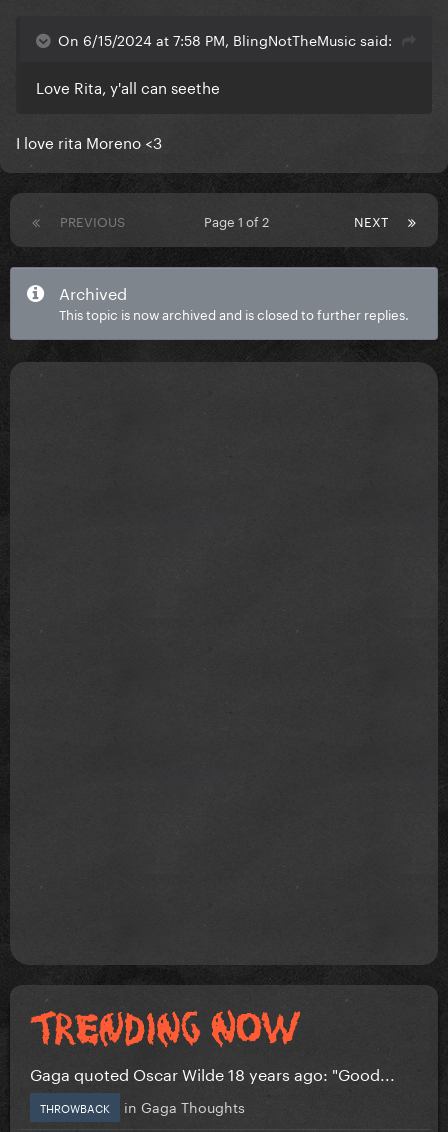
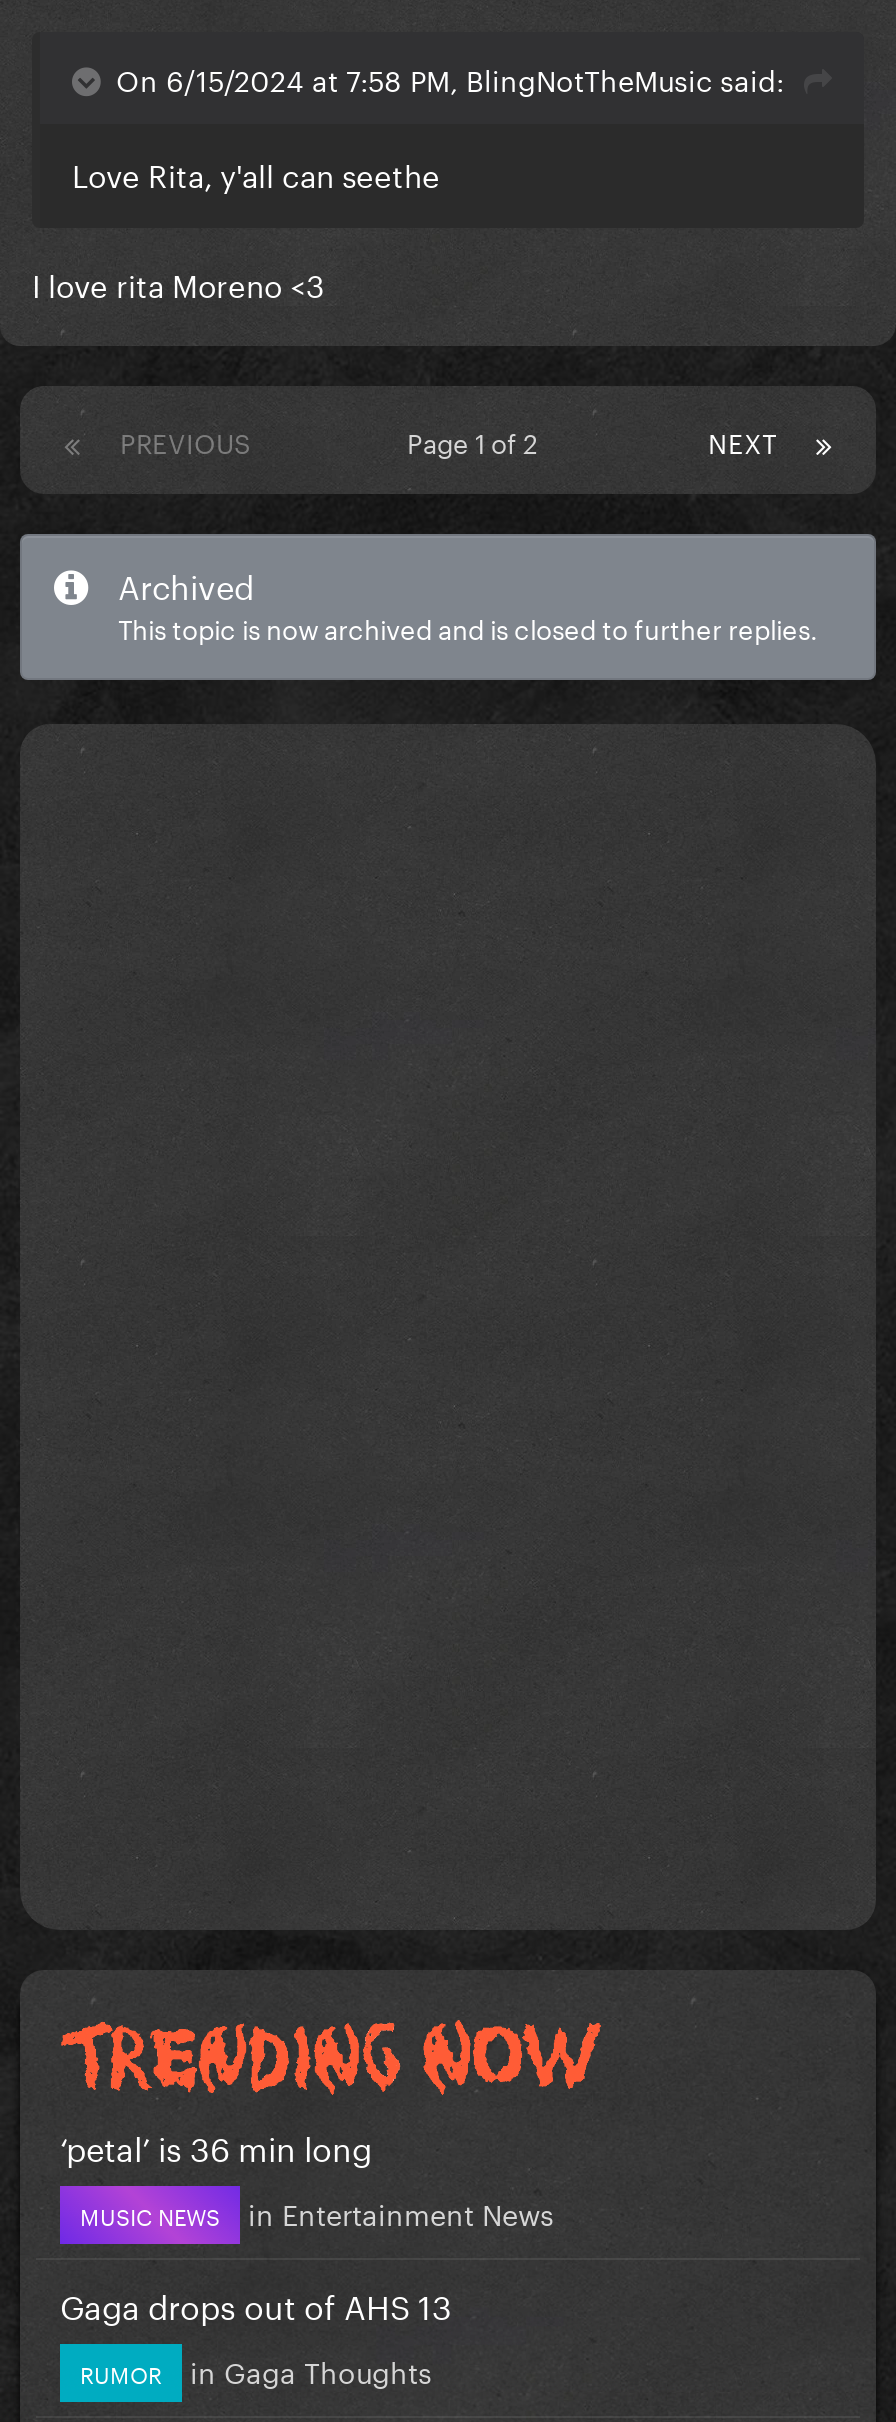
- Gaga quoted Oscar Wilde 18 years ago: "Good...
- THROWBACK
+ ‘petal’ is 36 min long
+ MUSIC NEWS
+ in Entertainment News
+ Gaga drops out of AHS 13
+ RUMOR
